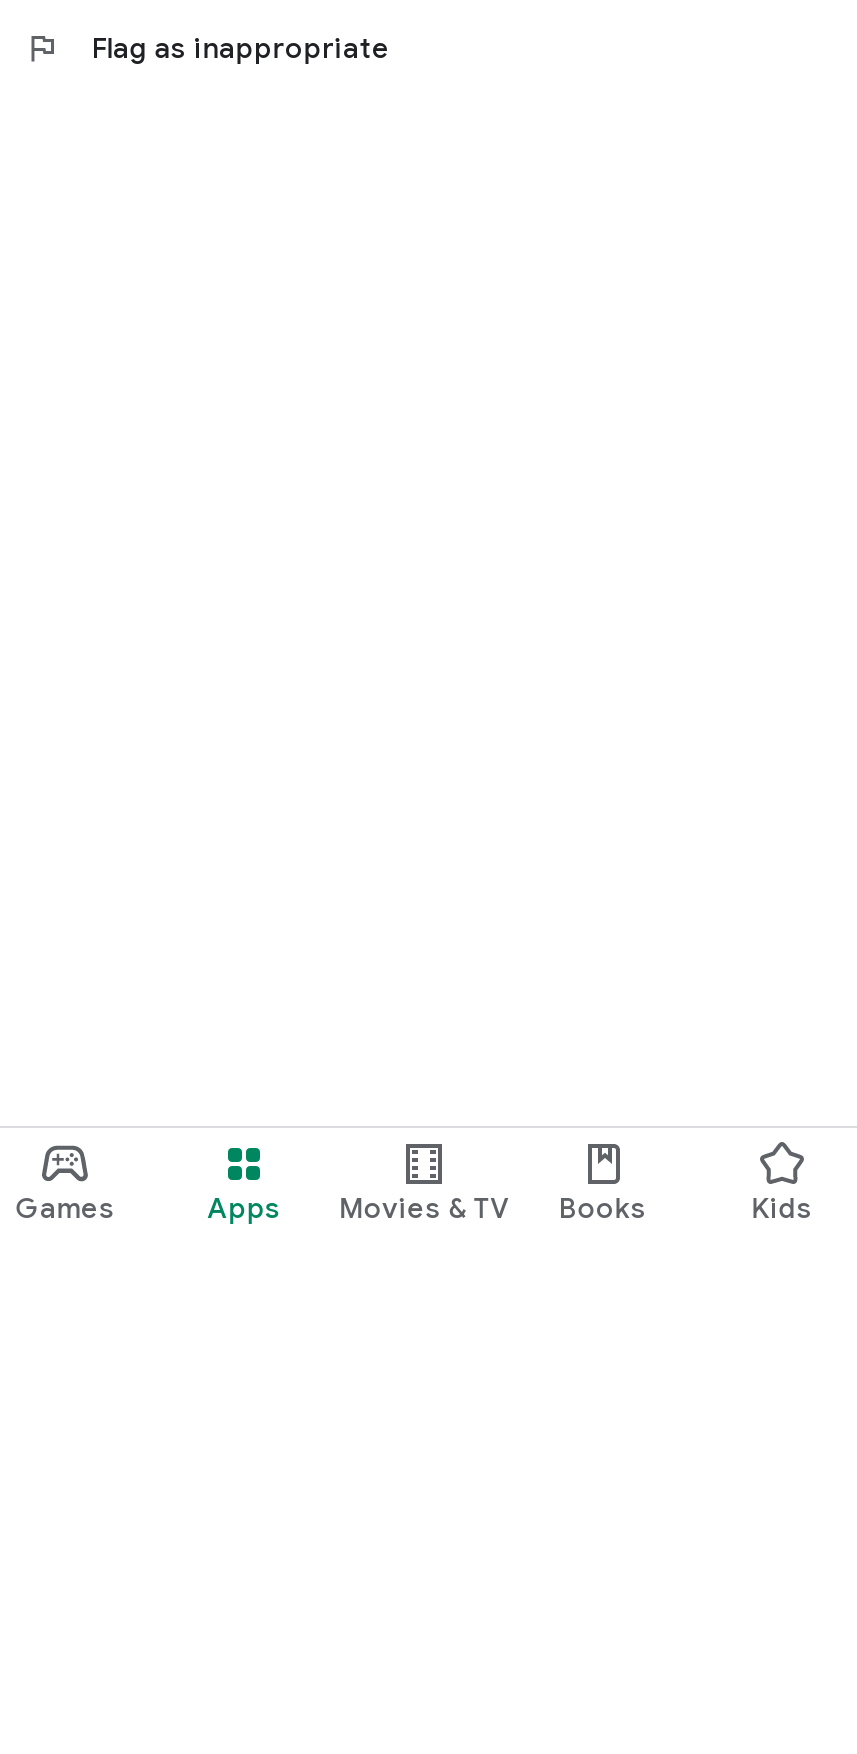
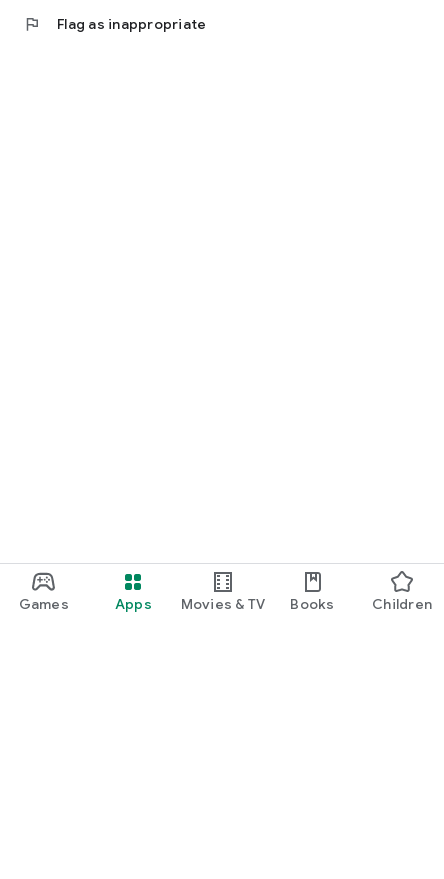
- Kids
+ Children
